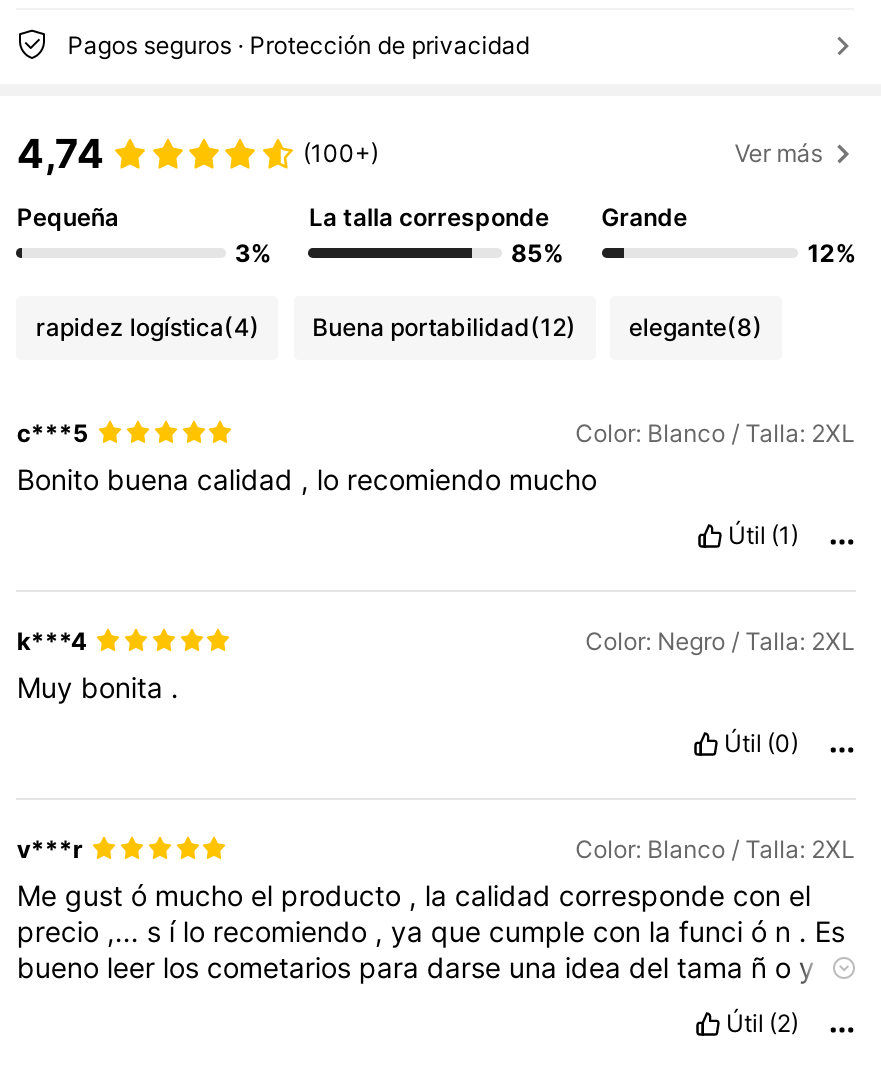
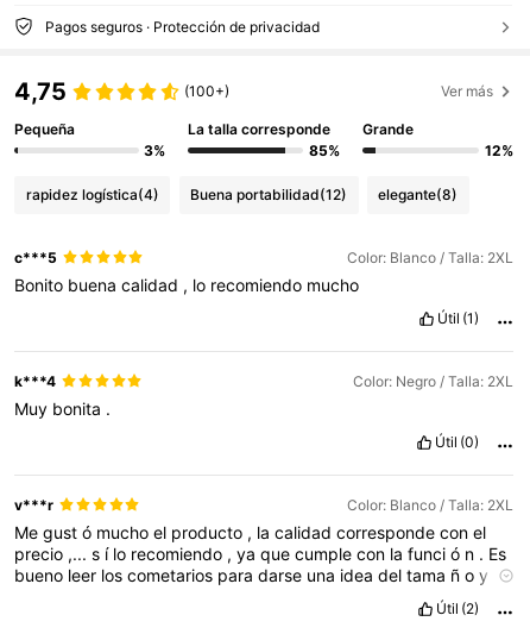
- 4,74
+ 4,75
